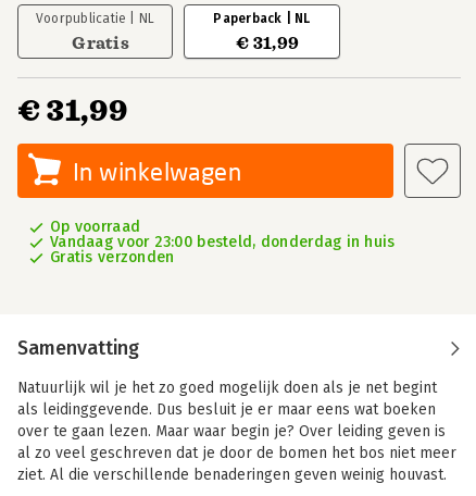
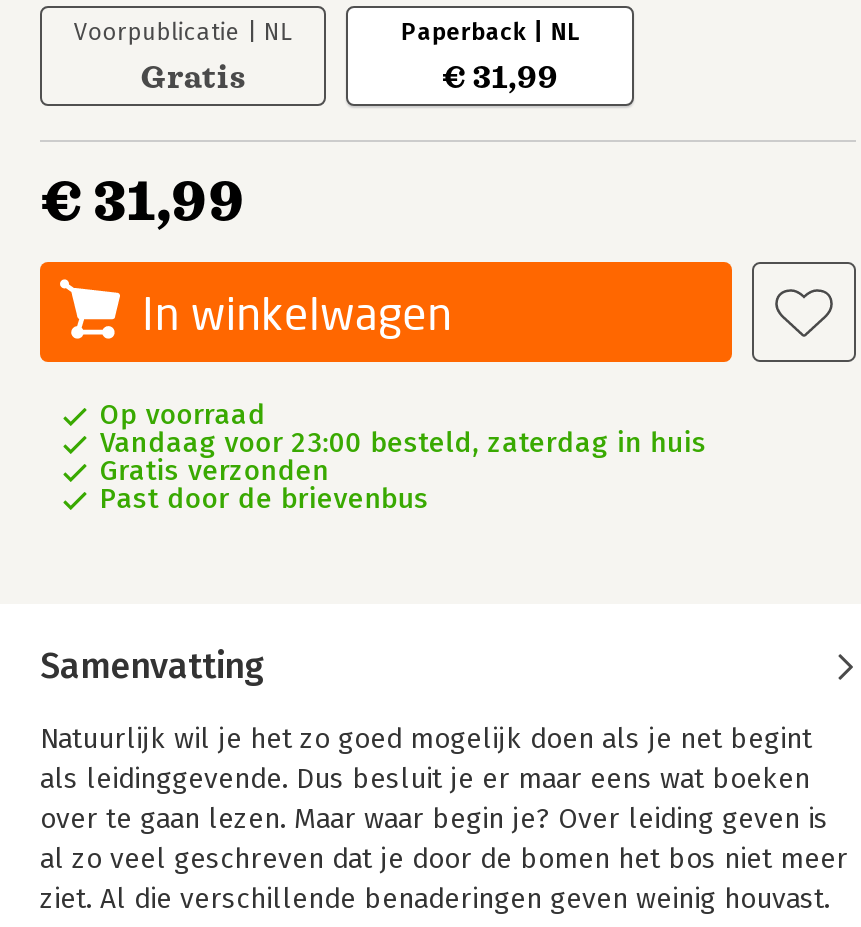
- Vandaag voor 23:00 besteld, donderdag in huis
+ Vandaag voor 23:00 besteld, zaterdag in huis

+ Past door de brievenbus
